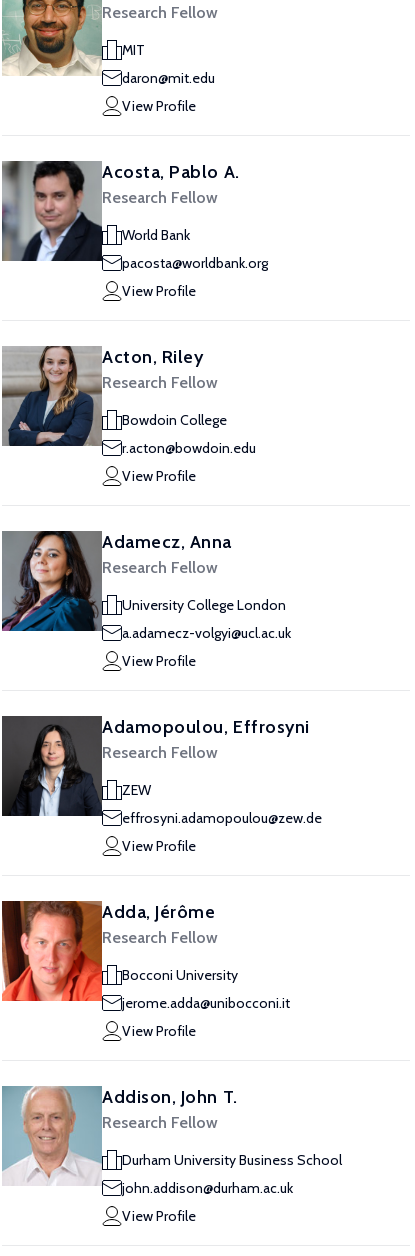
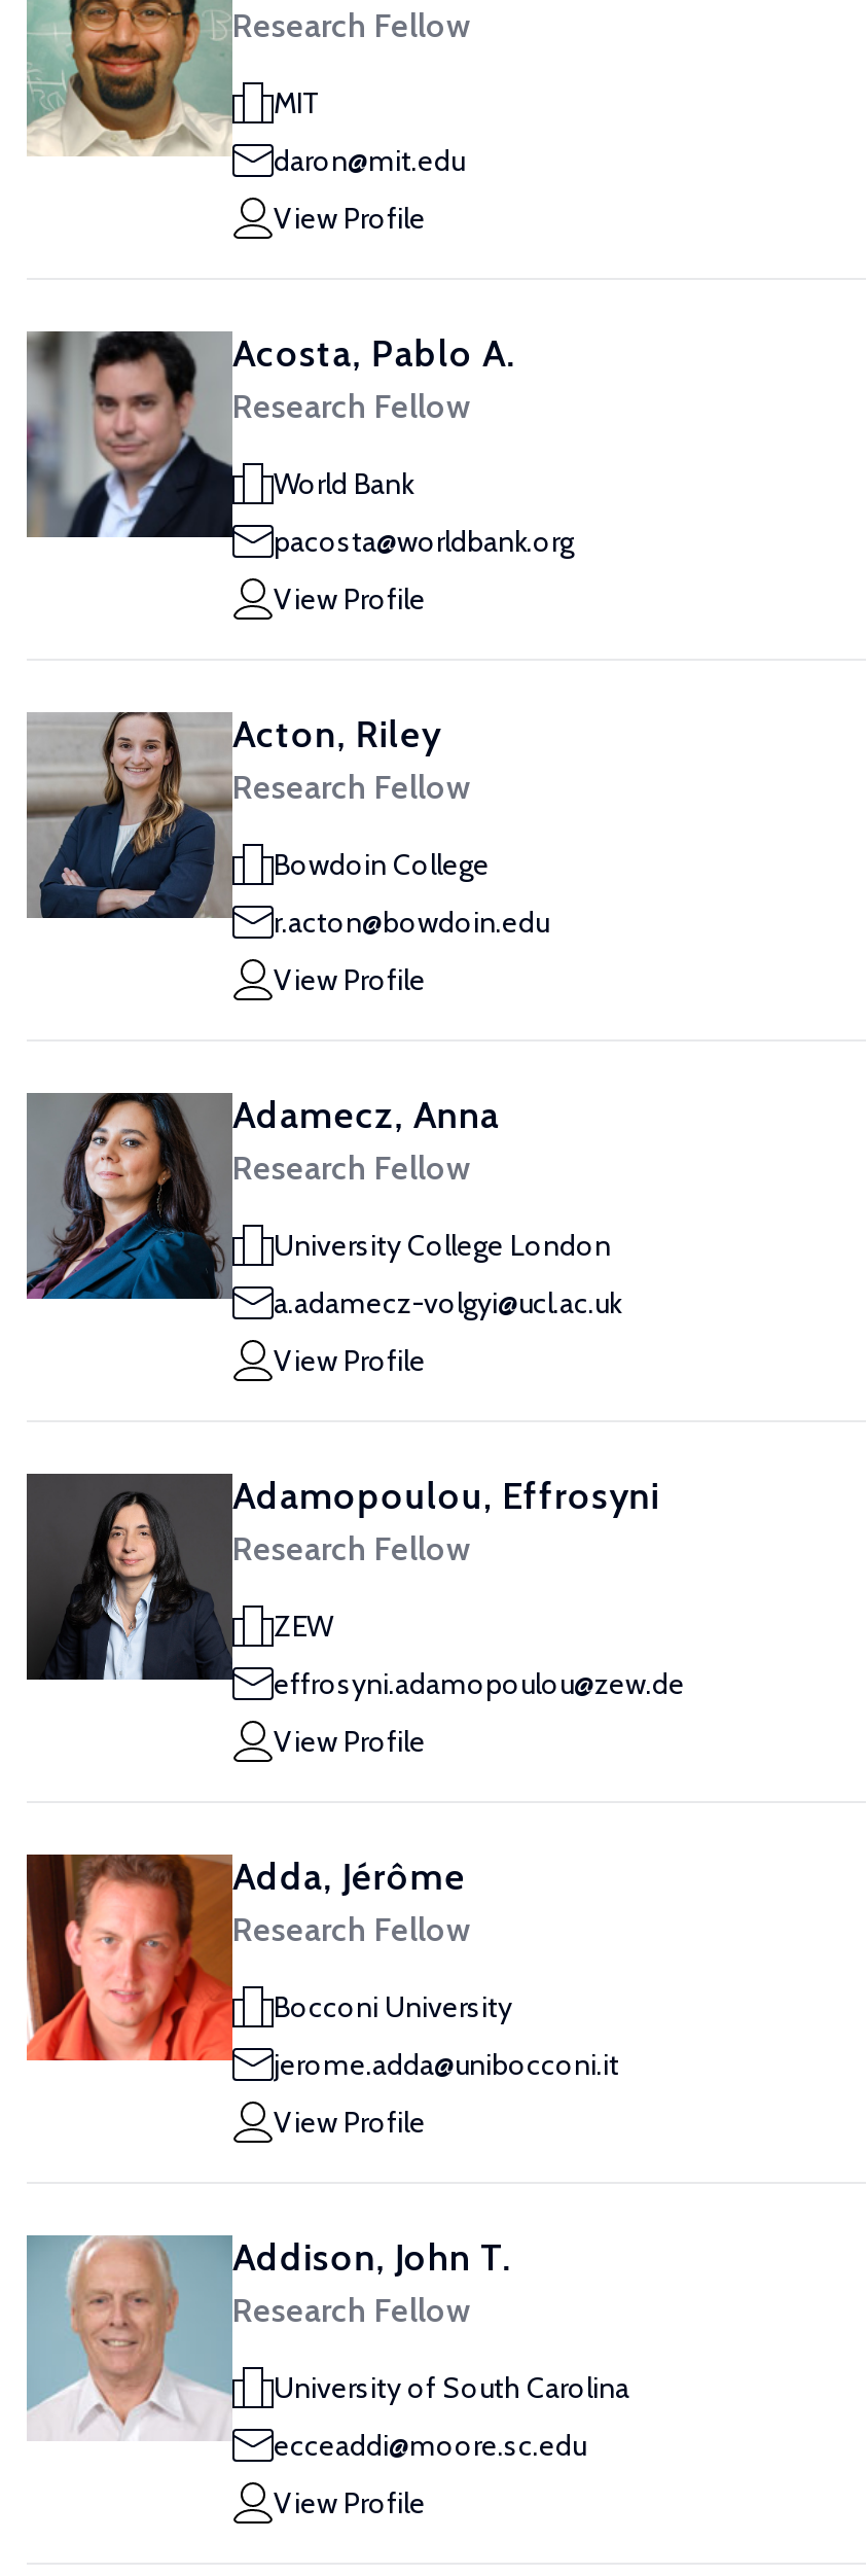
- Durham University Business School
+ University of South Carolina

- john.addison@durham.ac.uk
+ ecceaddi@moore.sc.edu
